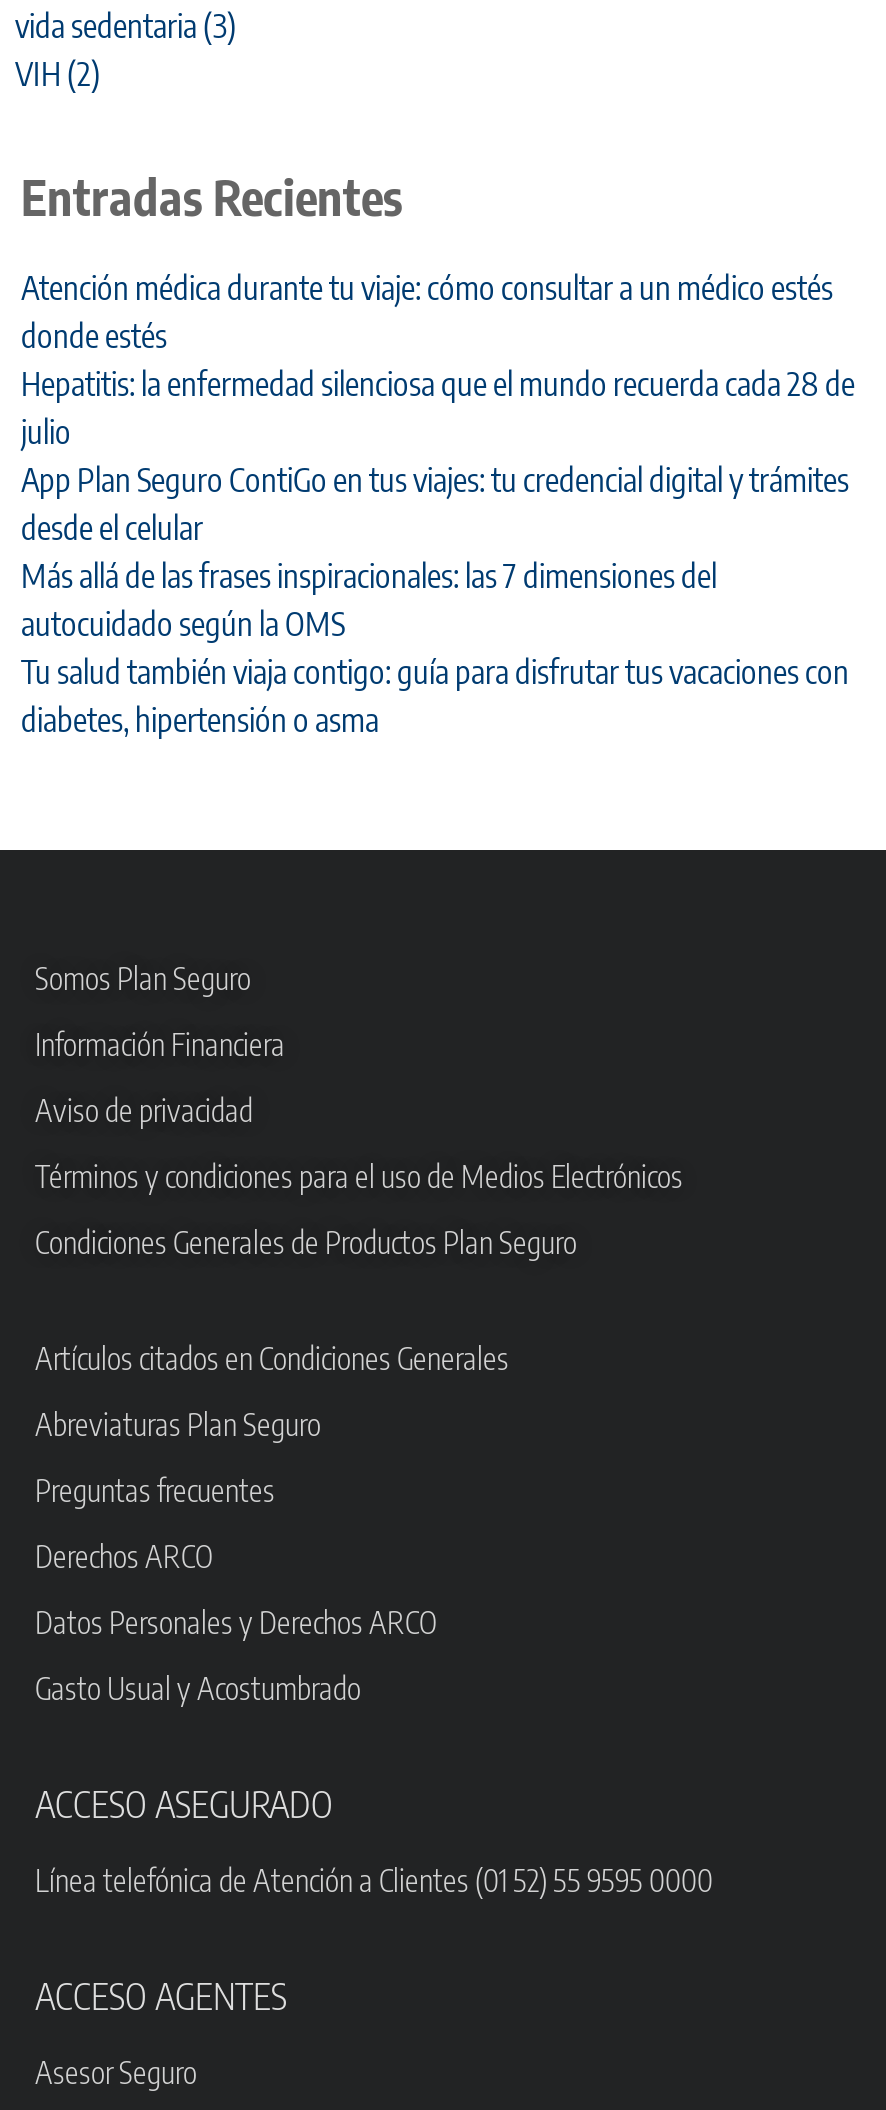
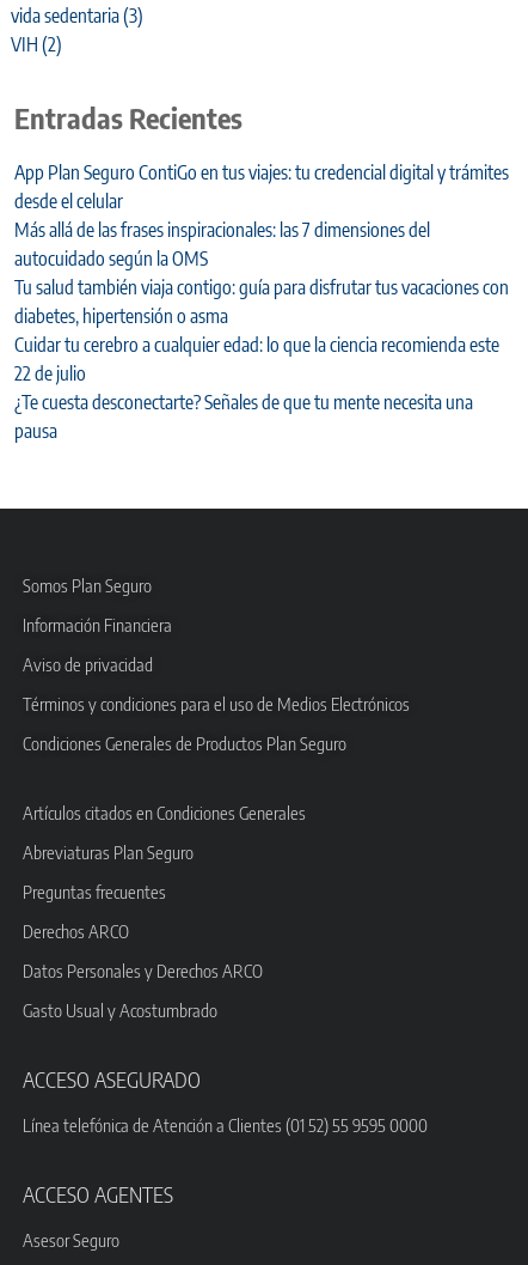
- Atención médica durante tu viaje: cómo consultar a un médico estés
- donde estés
- Hepatitis: la enfermedad silenciosa que el mundo recuerda cada 28 de
- julio

moved up: App Plan Seguro ContiGo en tus viajes: tu credencial digital y trámites | desde el celular | Más allá de las frases inspiracionales: las 7 dimensiones del | autocuidado según la OMS | Tu salud también viaja contigo: guía para disfrutar tus vacaciones con | diabetes, hipertensión o asma

+ Cuidar tu cerebro a cualquier edad: lo que la ciencia recomienda este
+ 22 de julio
+ ¿Te cuesta desconectarte? Señales de que tu mente necesita una
+ pausa
